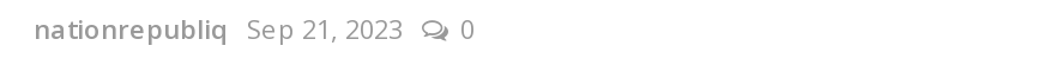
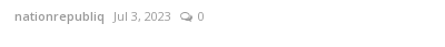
- nationrepubliq Sep 21, 2023
+ nationrepubliq Jul 3, 2023
